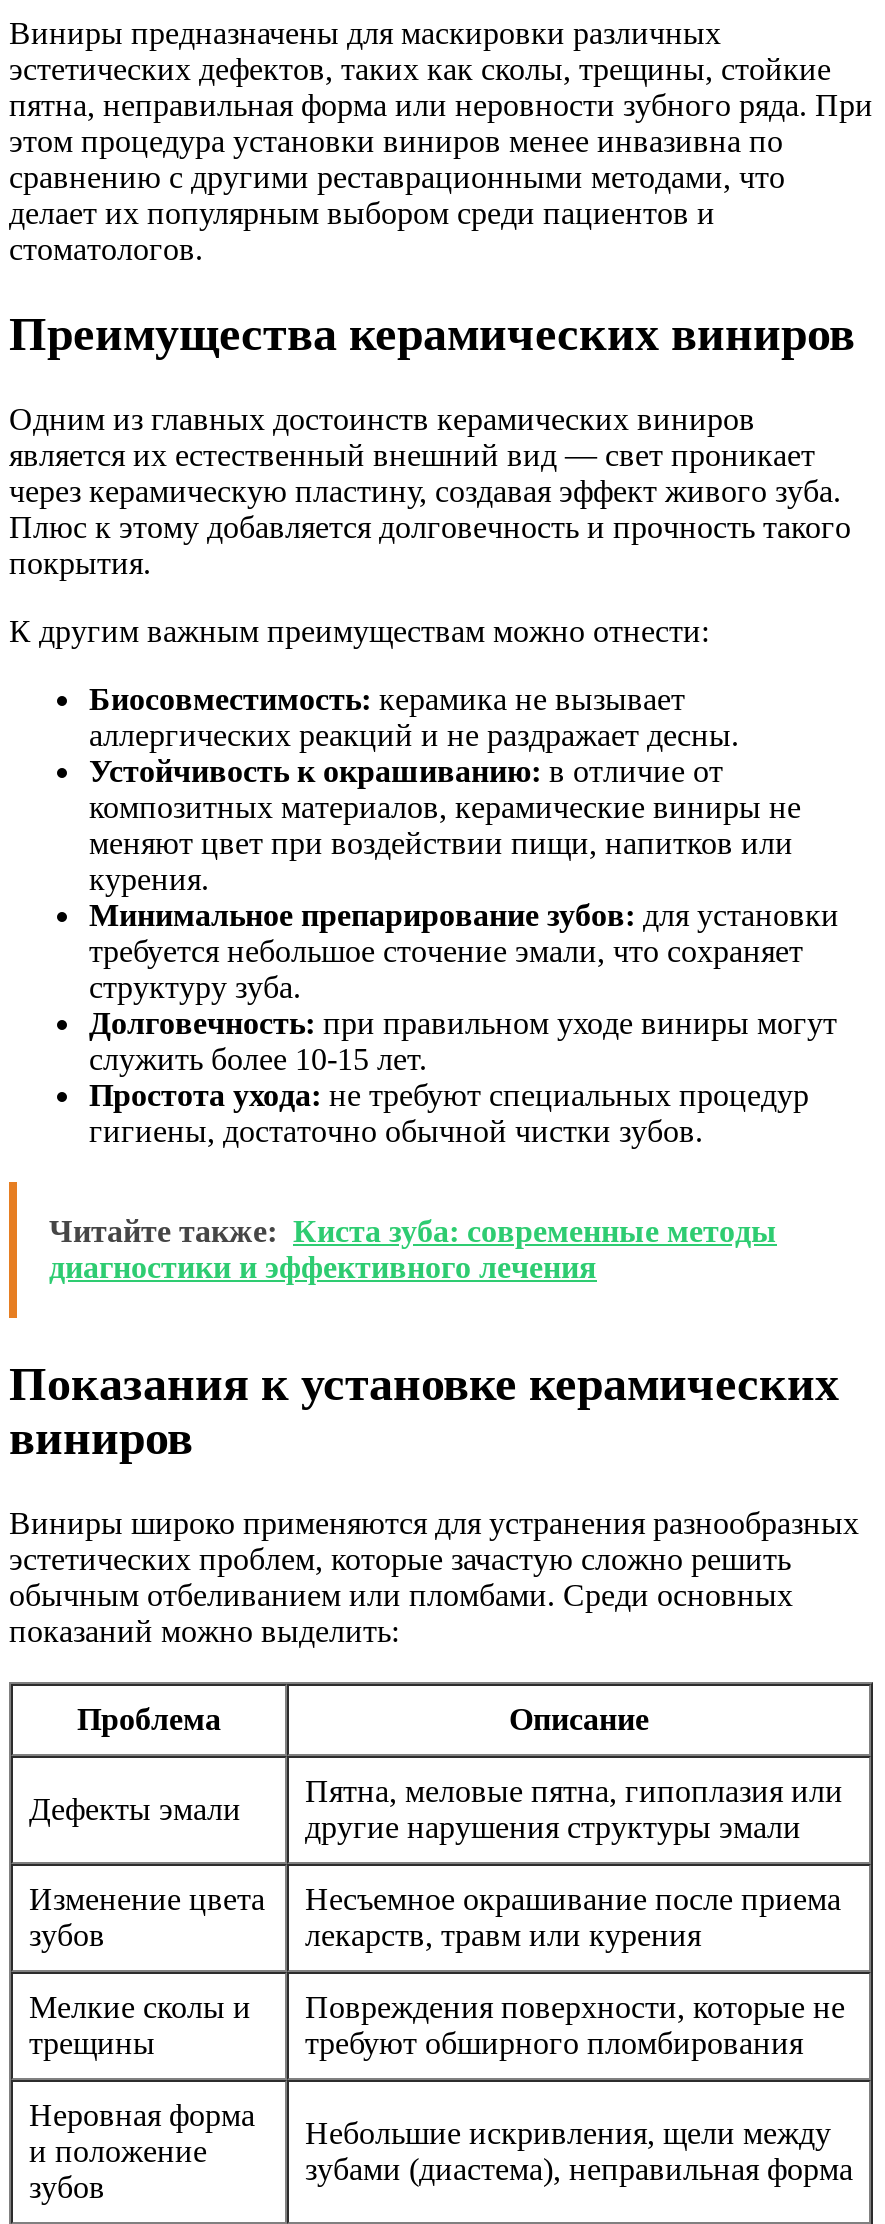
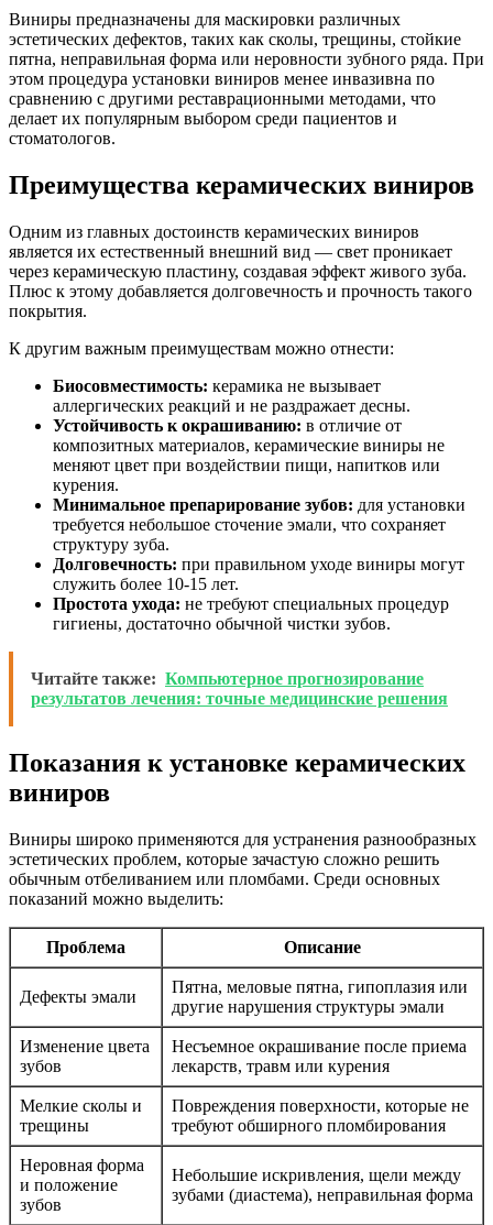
- Читайте также: Киста зуба: современные методы
- диагностики и эффективного лечения
+ Читайте также: Компьютерное прогнозирование
+ результатов лечения: точные медицинские решения
